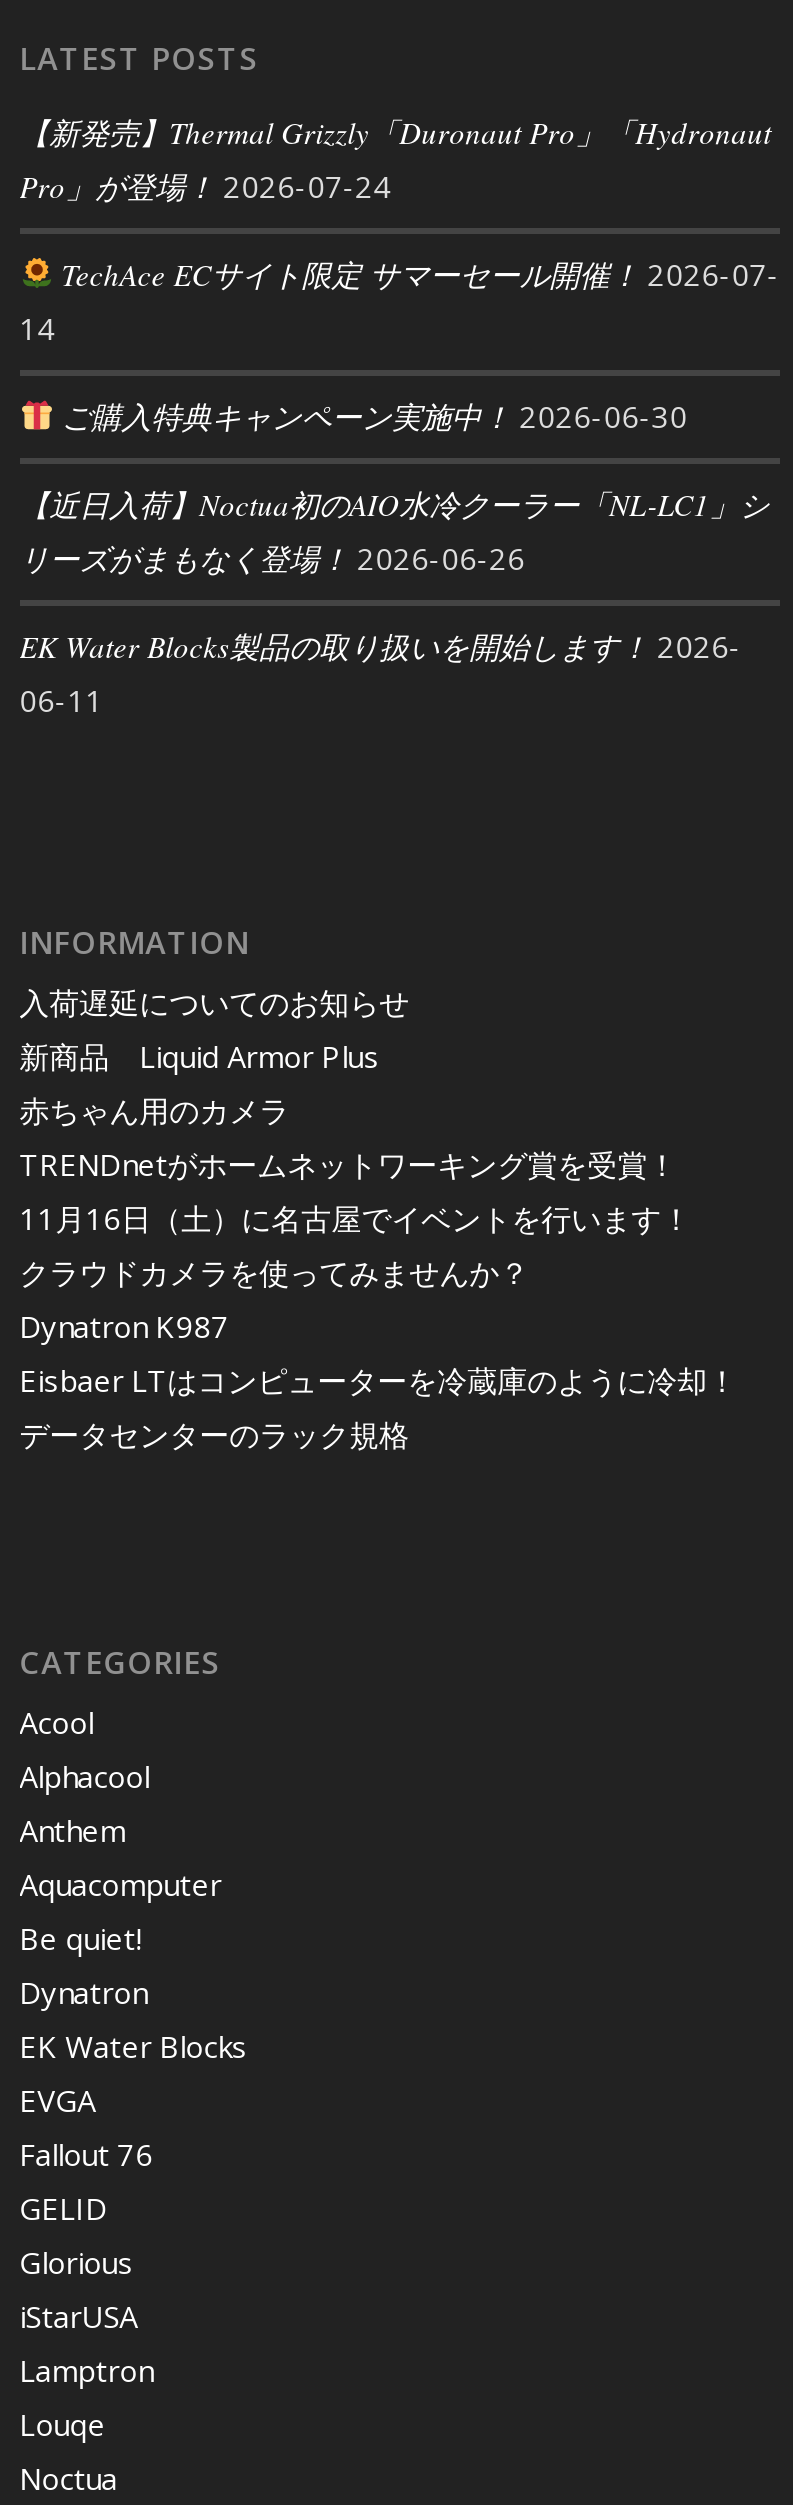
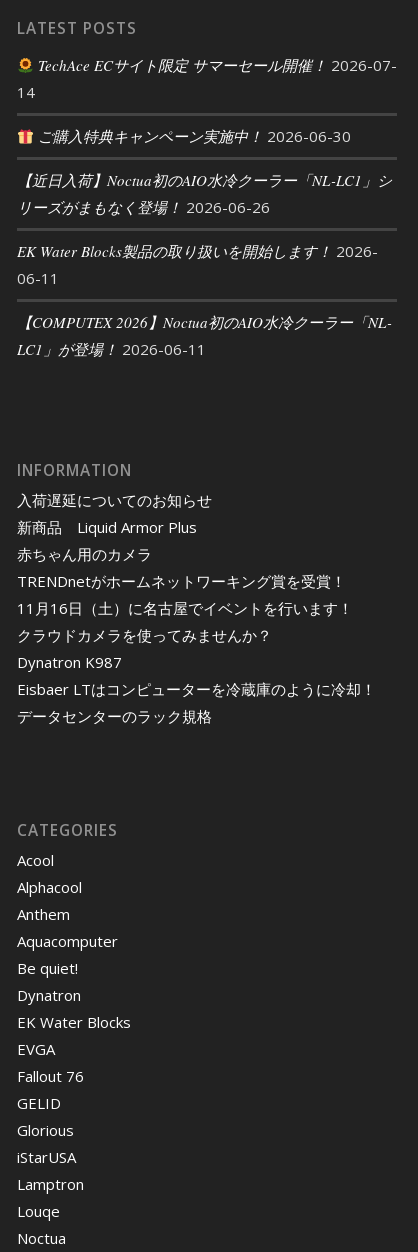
- 【新発売】Thermal Grizzly「Duronaut Pro」「Hydronaut
- Pro」が登場！ 2026-07-24

moved up: TechAce ECサイト限定 サマーセール開催！ 2026-07- | 14 | ご購入特典キャンペーン実施中！ 2026-06-30 | リーズがまもなく登場！ 2026-06-26 | EK Water Blocks製品の取り扱いを開始します！ 2026- | 06-11

+ 【COMPUTEX 2026】Noctua初のAIO水冷クーラー「NL-
+ LC1」が登場！ 2026-06-11
